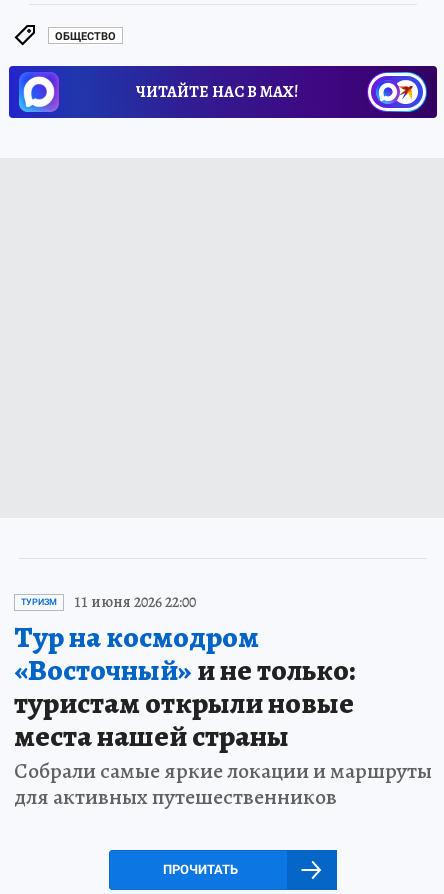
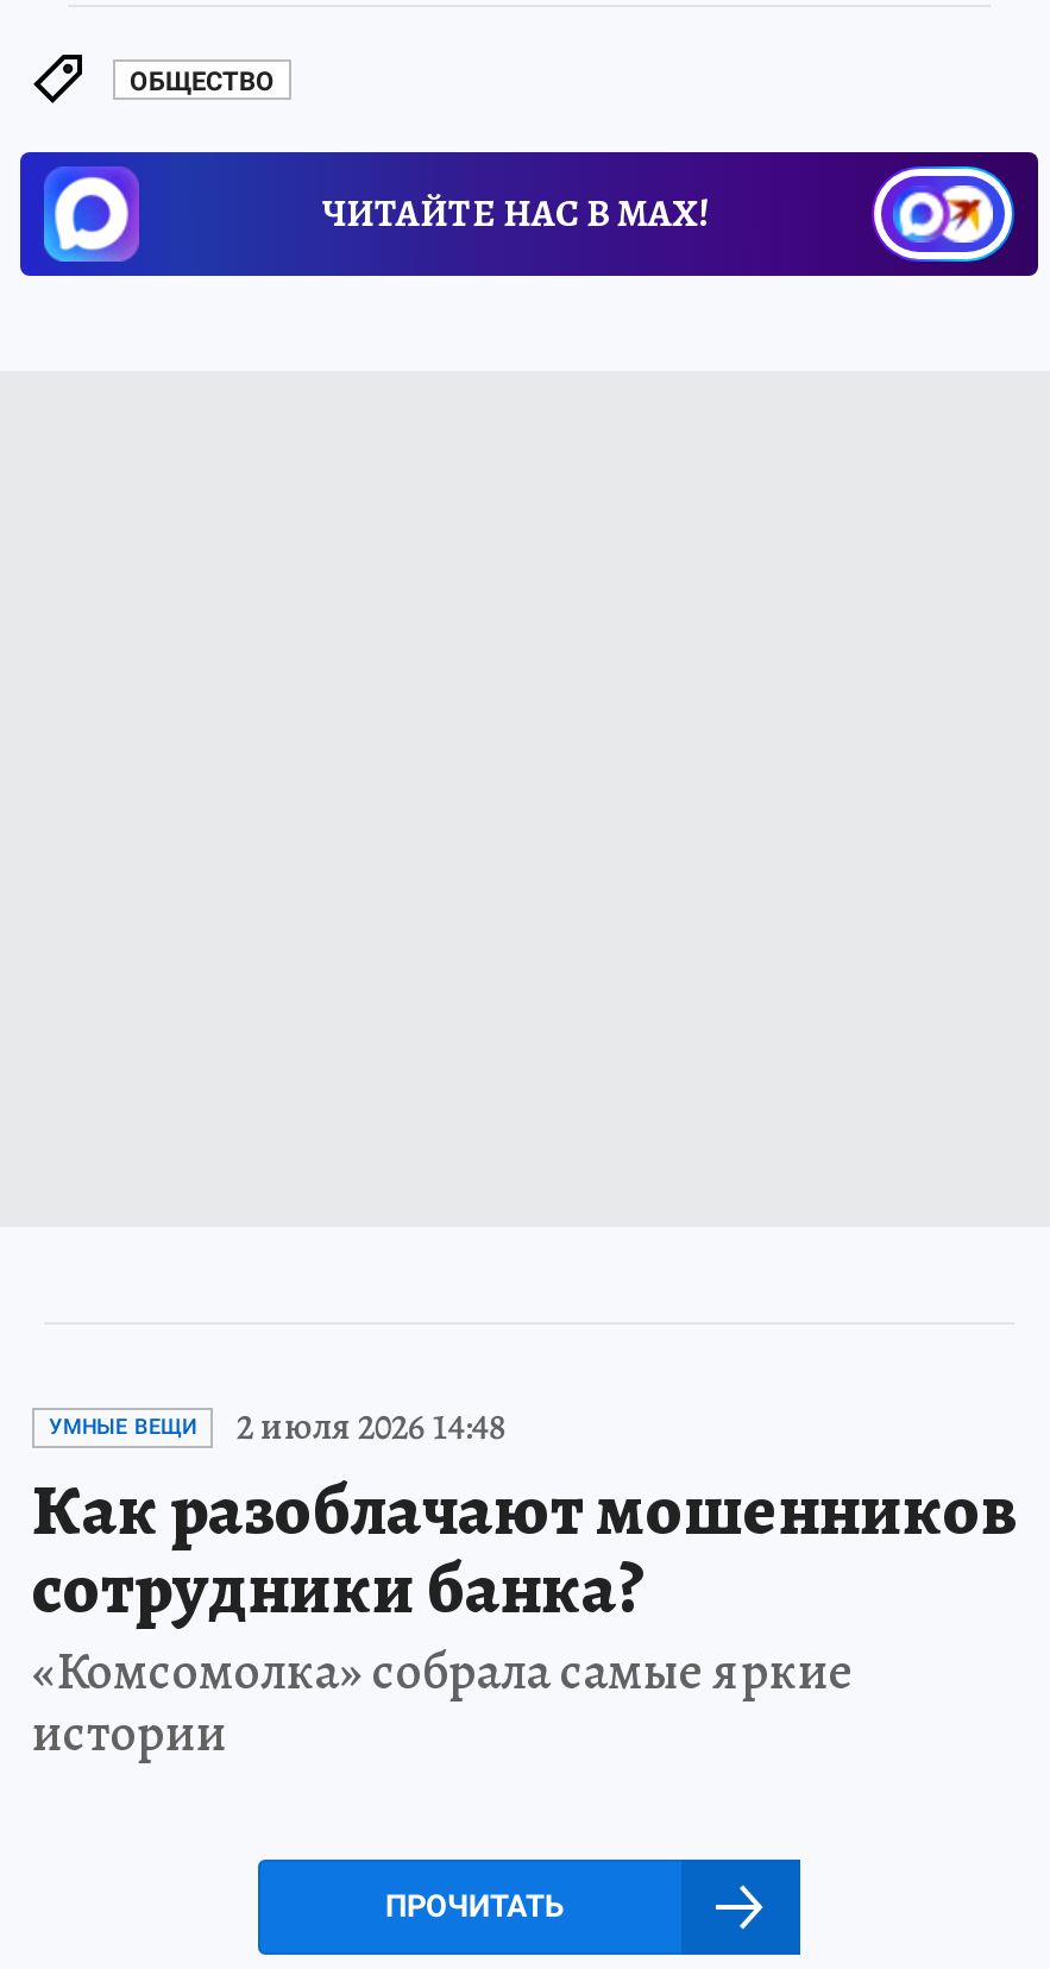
- ТУРИЗМ
- 11 июня 2026 22:00
- Тур на космодром
- «Восточный»и не только:
- туристам открыли новые
- места нашей страны
- Собрали самые яркие локации и маршруты
- для активных путешественников
+ УМНЫЕ ВЕЩИ
+ 2 июля 2026 14:48
+ Как разоблачают мошенников
+ сотрудники банка?
+ «Комсомолка» собрала самые яркие
+ истории
